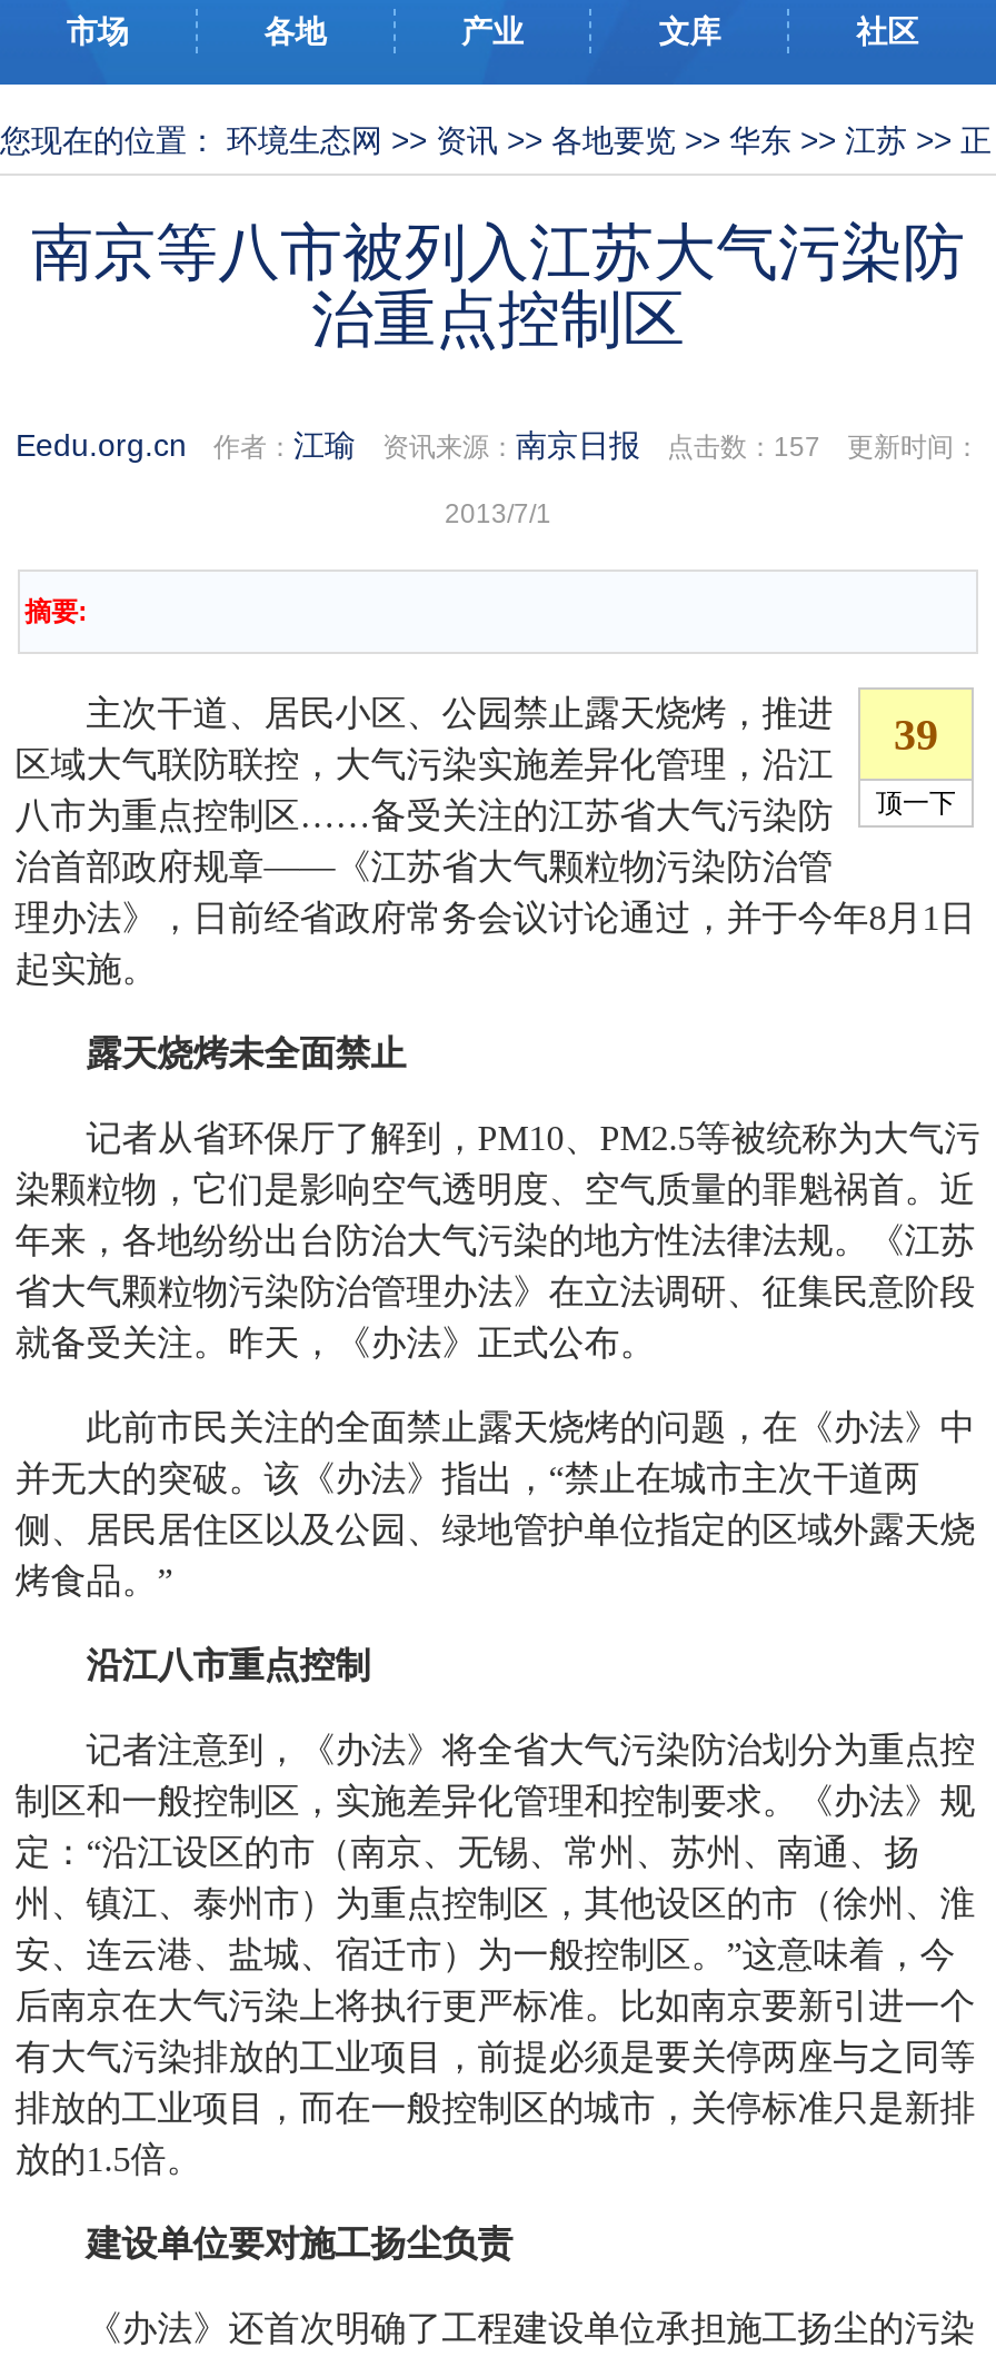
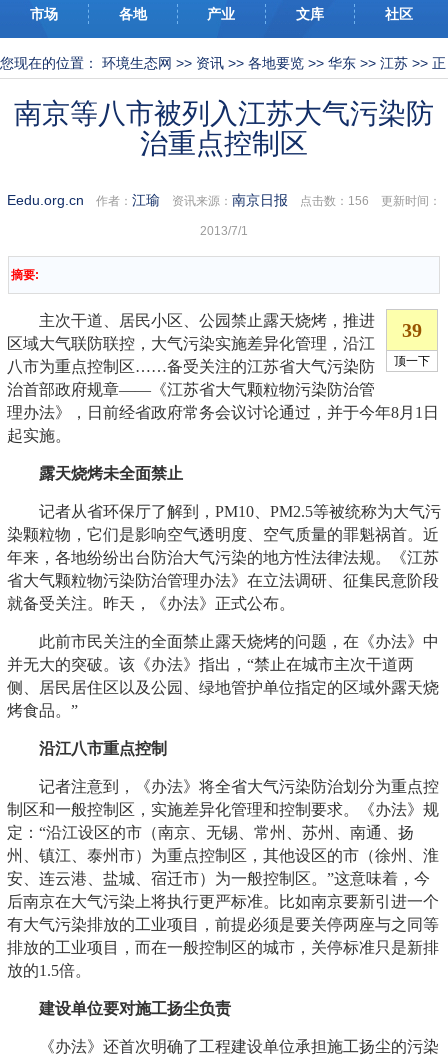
- Eedu.org.cn作者：江瑜资讯来源：南京日报点击数：157 更新时间：
+ Eedu.org.cn作者：江瑜资讯来源：南京日报点击数：156 更新时间：
